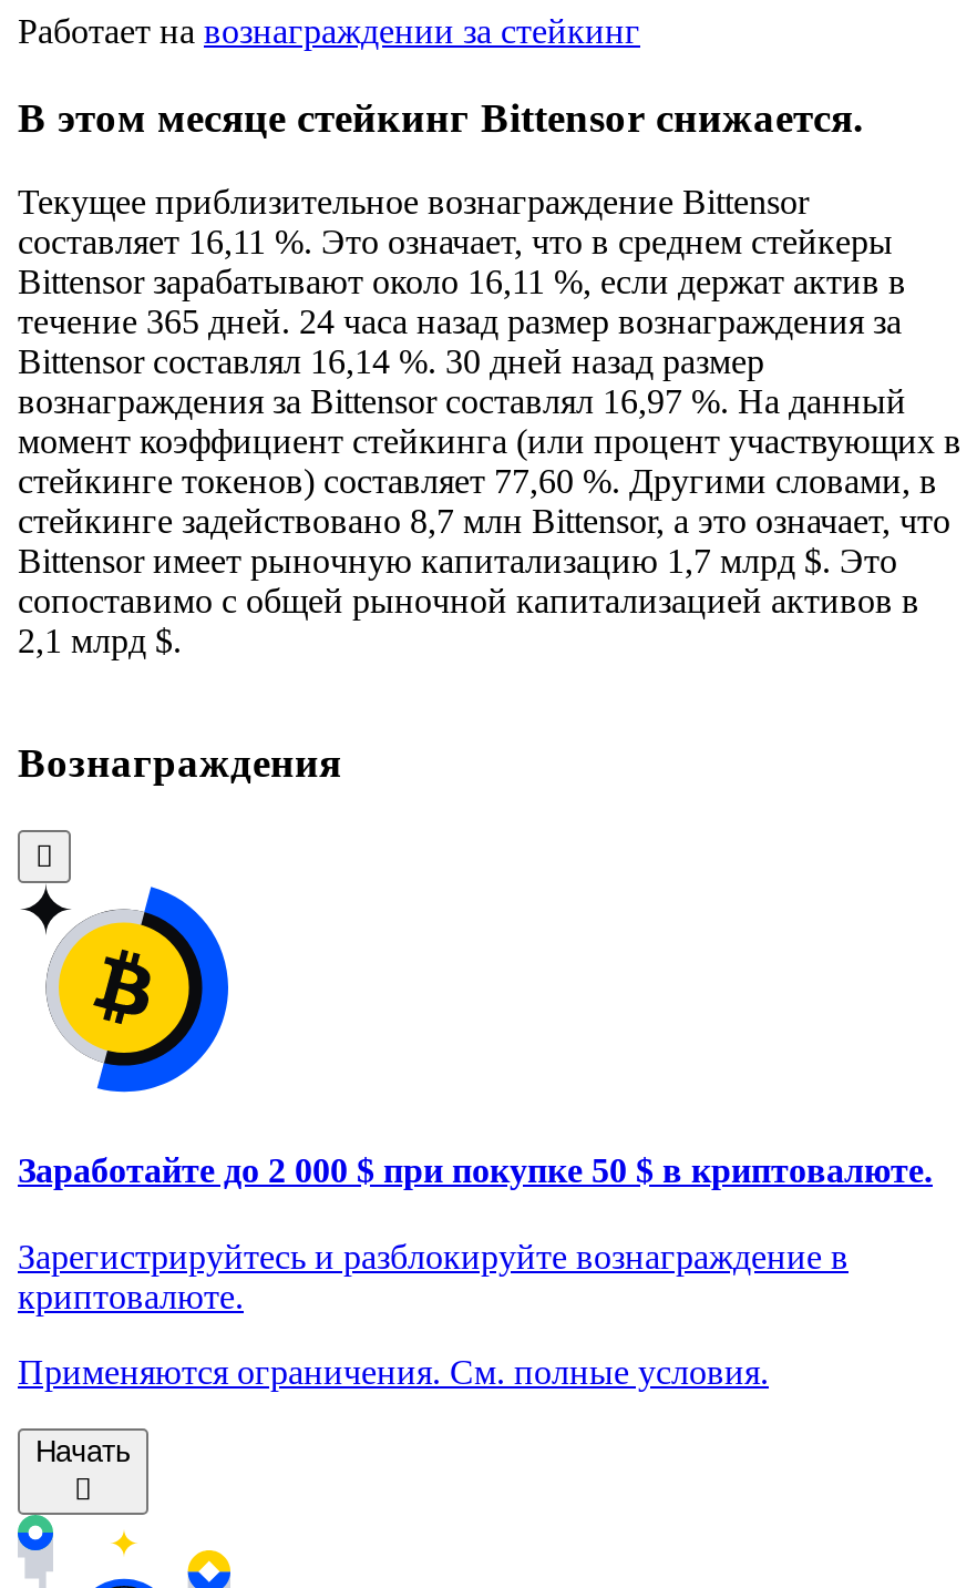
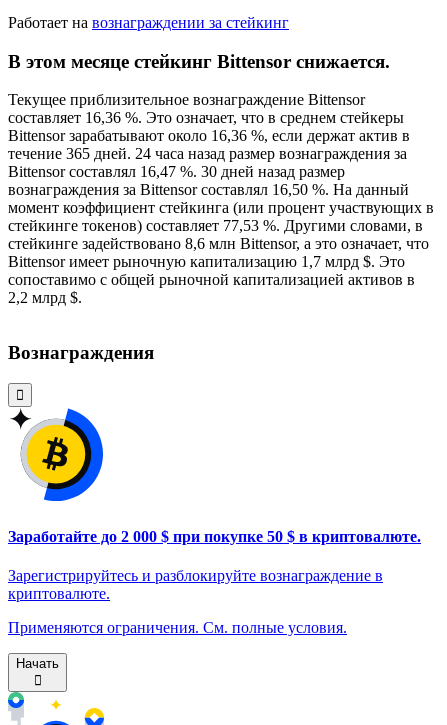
- составляет 16,11 %. Это означает, что в среднем стейкеры
+ составляет 16,36 %. Это означает, что в среднем стейкеры

- Bittensor зарабатывают около 16,11 %, если держат актив в
+ Bittensor зарабатывают около 16,36 %, если держат актив в

- Bittensor составлял 16,14 %. 30 дней назад размер
+ Bittensor составлял 16,47 %. 30 дней назад размер

- вознаграждения за Bittensor составлял 16,97 %. На данный
+ вознаграждения за Bittensor составлял 16,50 %. На данный

- стейкинге токенов) составляет 77,60 %. Другими словами, в
+ стейкинге токенов) составляет 77,53 %. Другими словами, в

- стейкинге задействовано 8,7 млн Bittensor, а это означает, что
+ стейкинге задействовано 8,6 млн Bittensor, а это означает, что

- 2,1 млрд $.
+ 2,2 млрд $.
